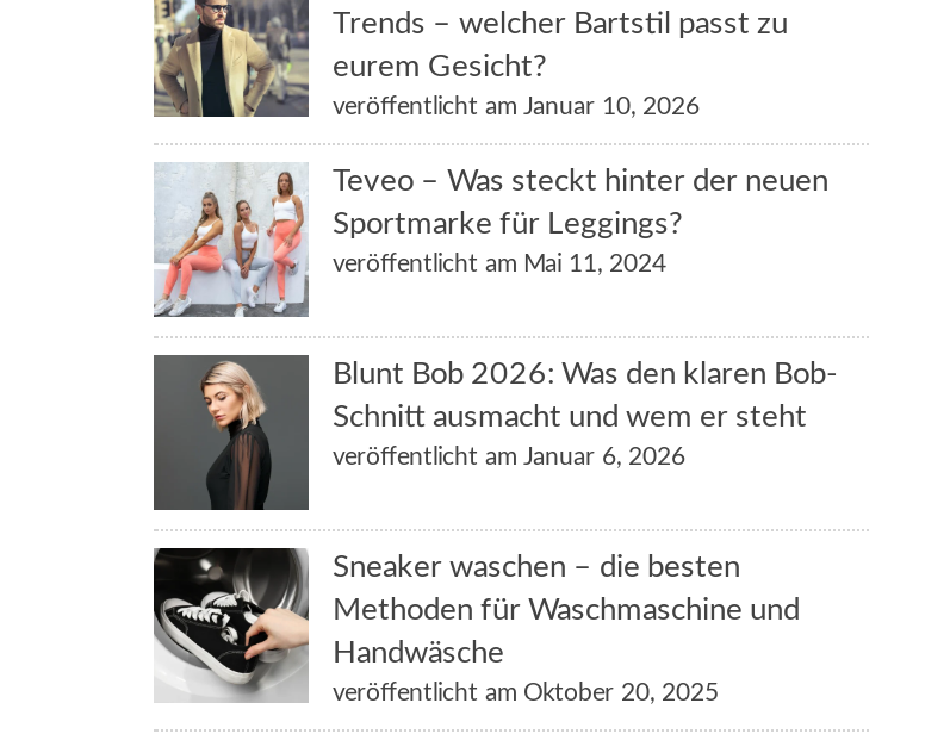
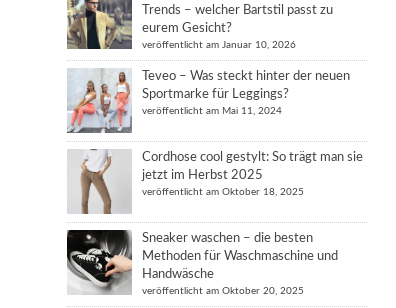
- [image]
- Blunt Bob 2026: Was den klaren Bob-
- Schnitt ausmacht und wem er steht
- veröffentlicht am Januar 6, 2026
+ [image]
+ Cordhose cool gestylt: So trägt man sie
+ jetzt im Herbst 2025
+ veröffentlicht am Oktober 18, 2025
